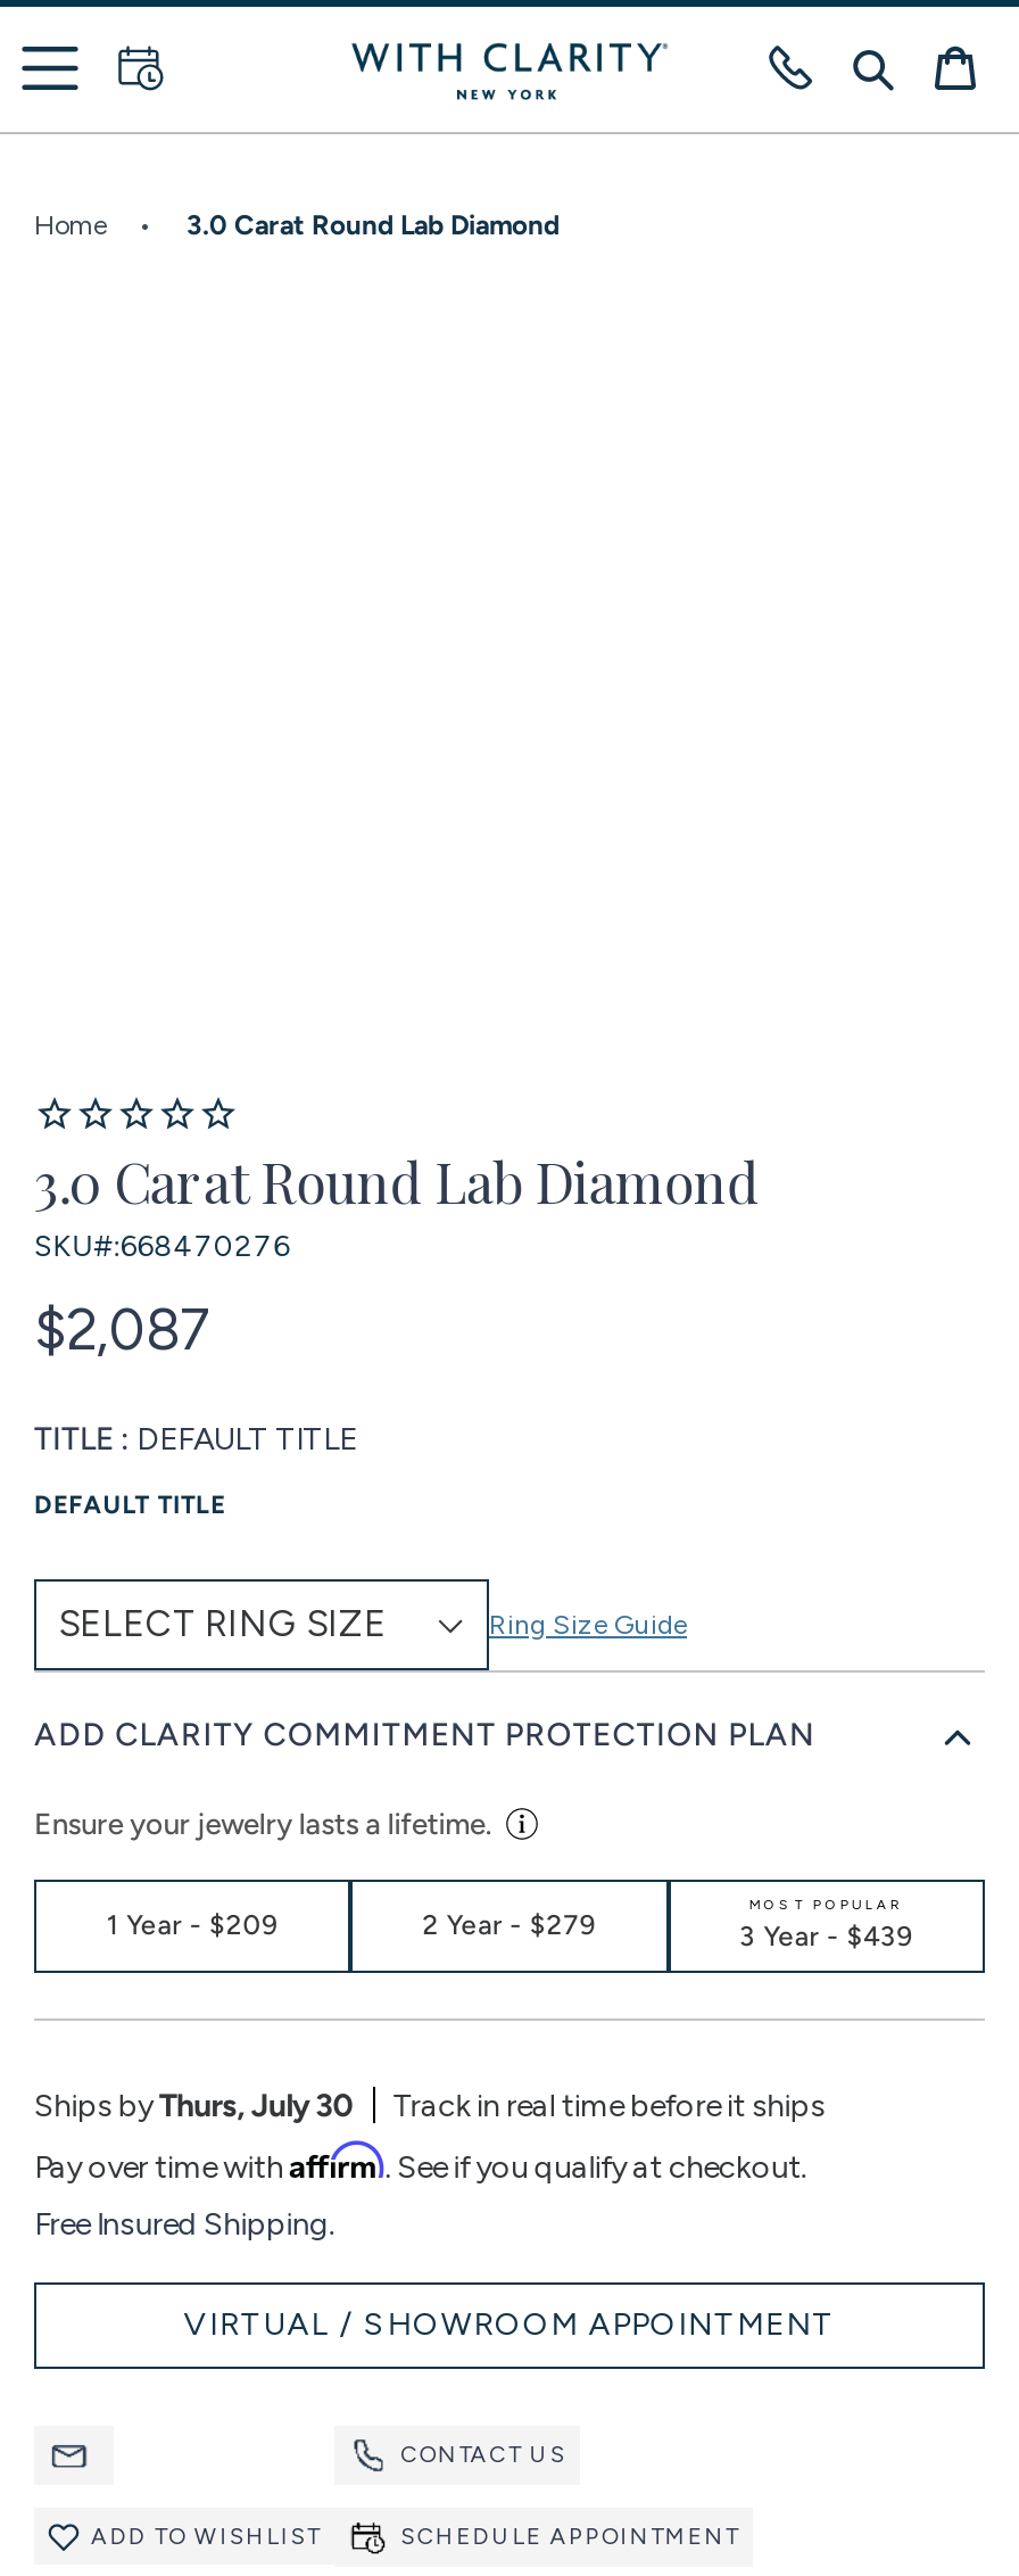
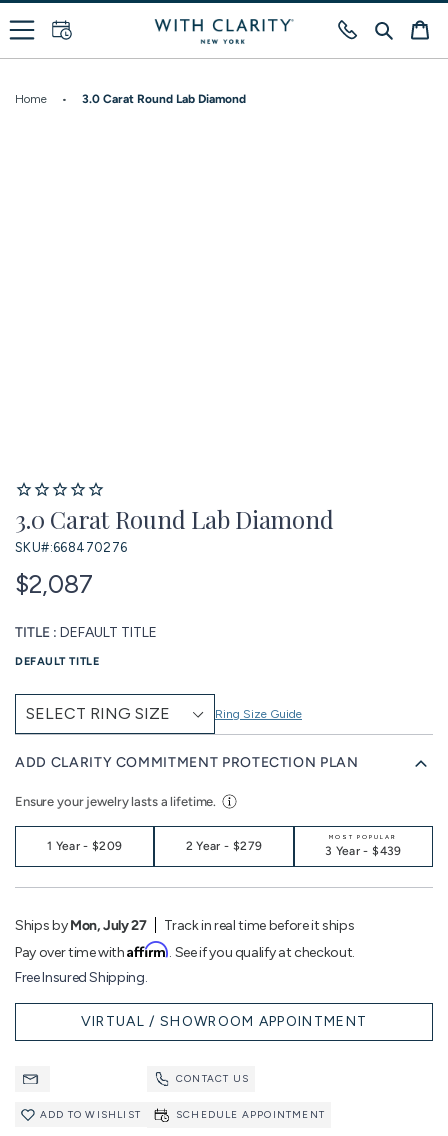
- Ships byThurs, July 30
+ Ships byMon, July 27
